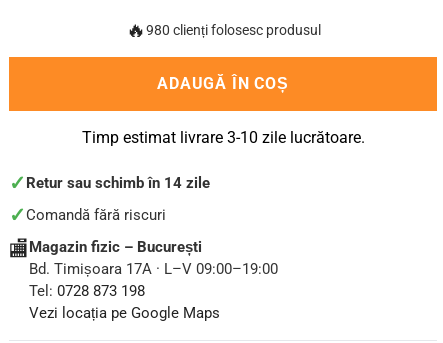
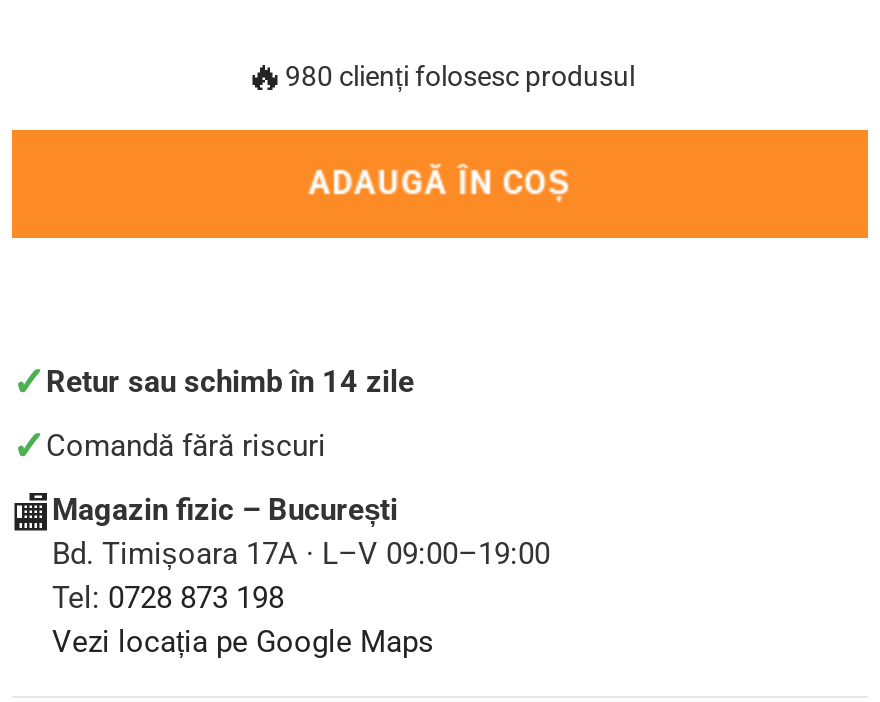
- Timp estimat livrare 3-10 zile lucrătoare.
